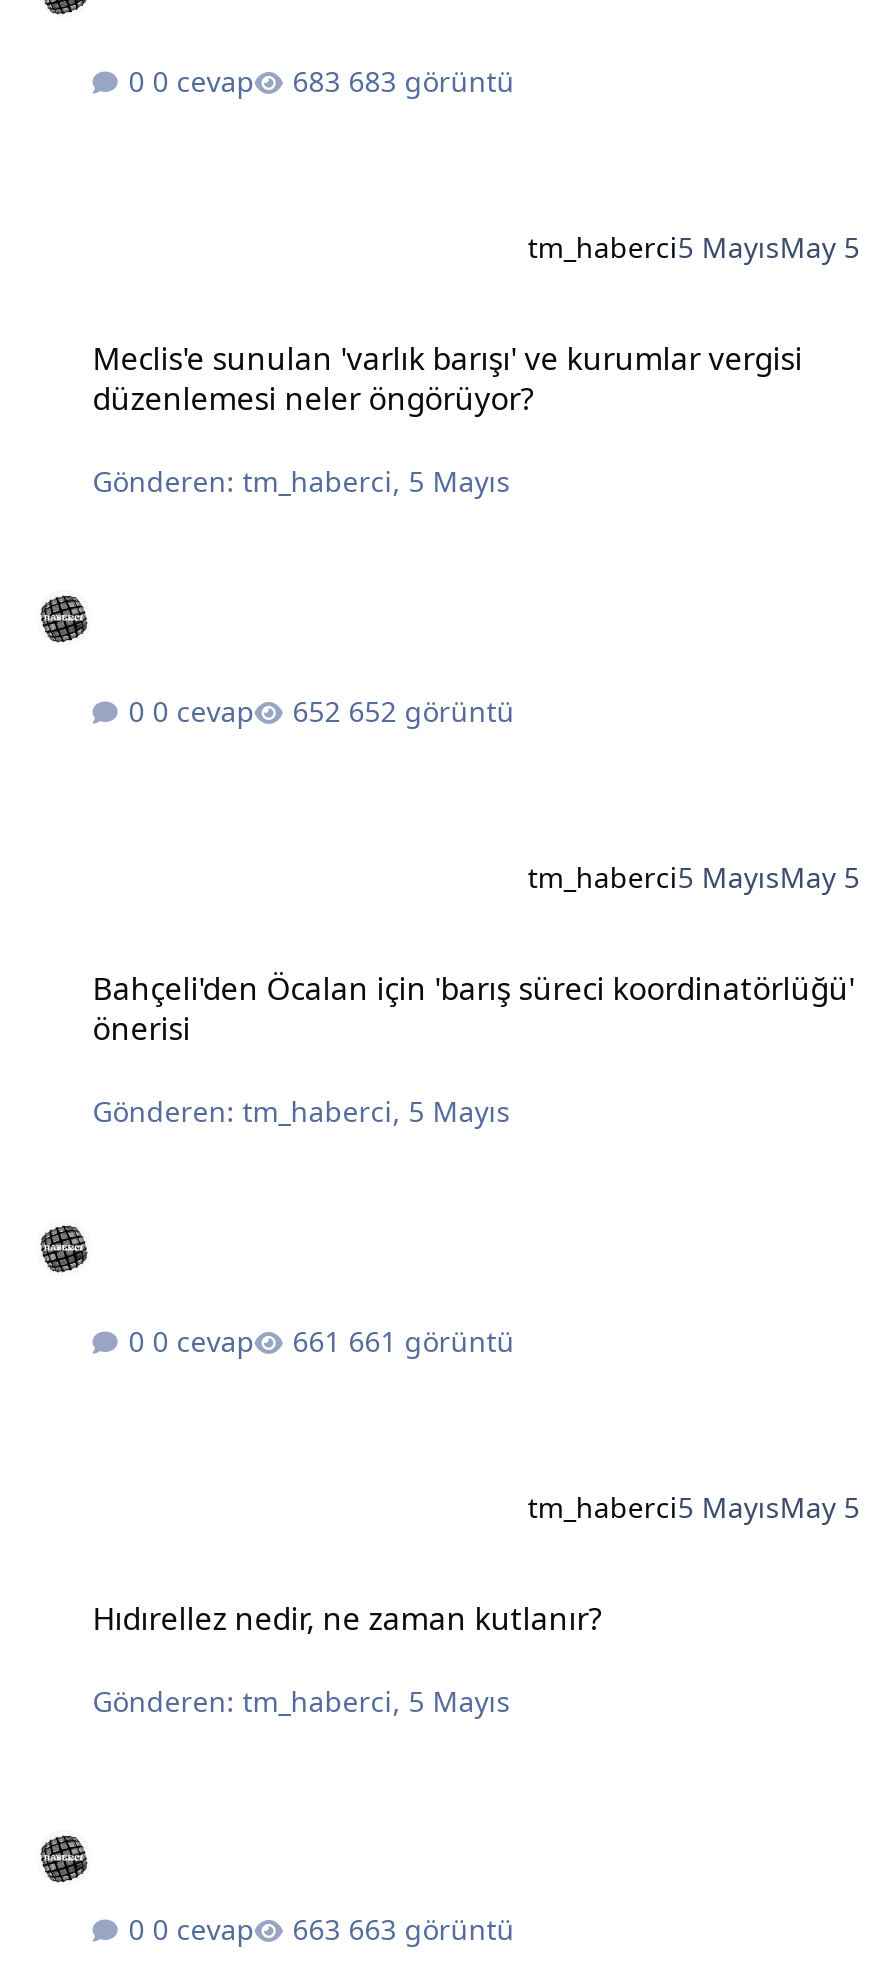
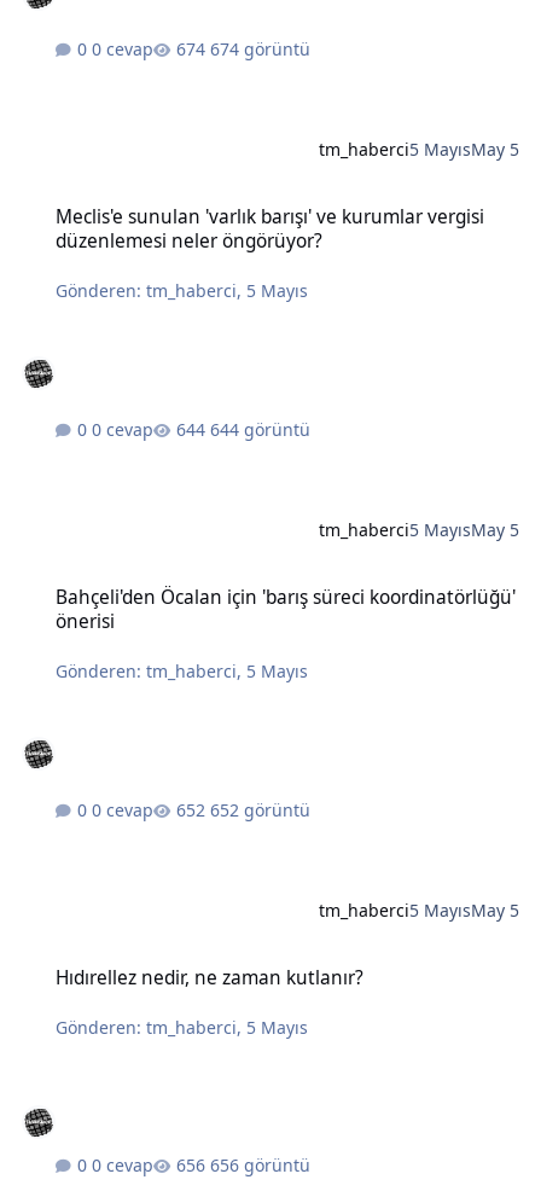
- 683 görüntü
+ 674 görüntü

- 652 görüntü
+ 644 görüntü

- 661 görüntü
+ 652 görüntü

- 663 görüntü
+ 656 görüntü
